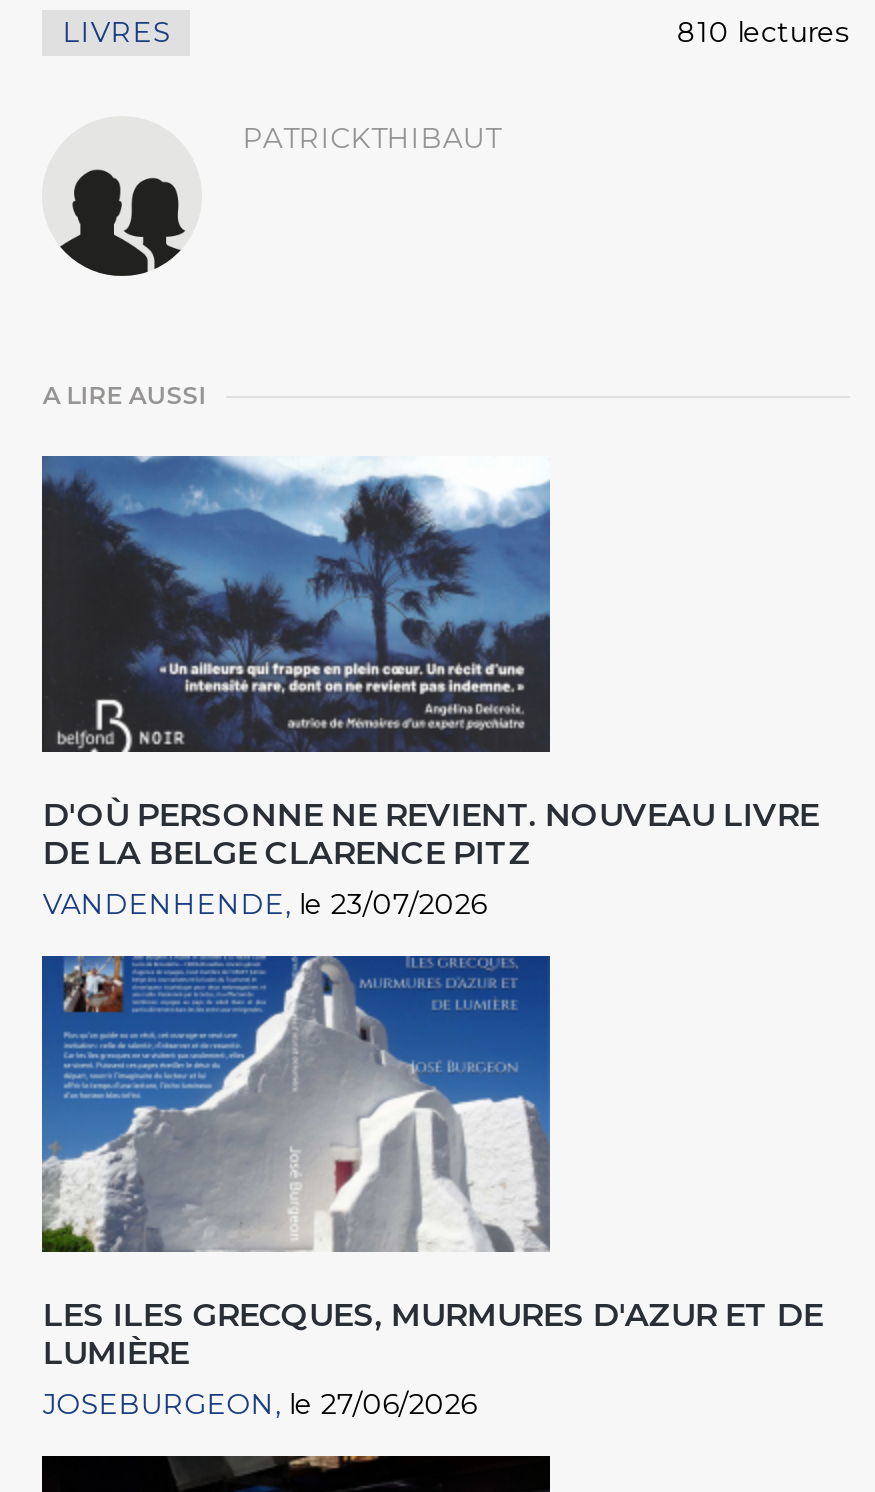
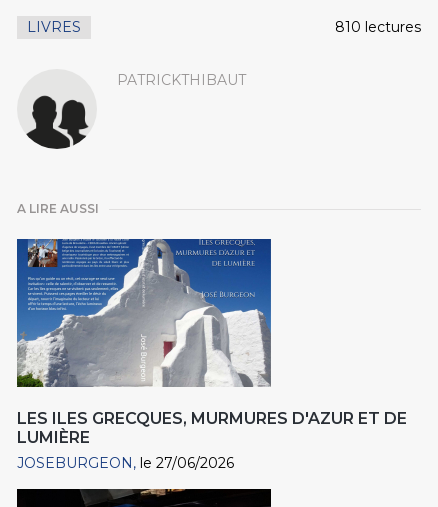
- [image]
- D'OÙ PERSONNE NE REVIENT. NOUVEAU LIVRE
- DE LA BELGE CLARENCE PITZ
- VANDENHENDE le 23/07/2026
